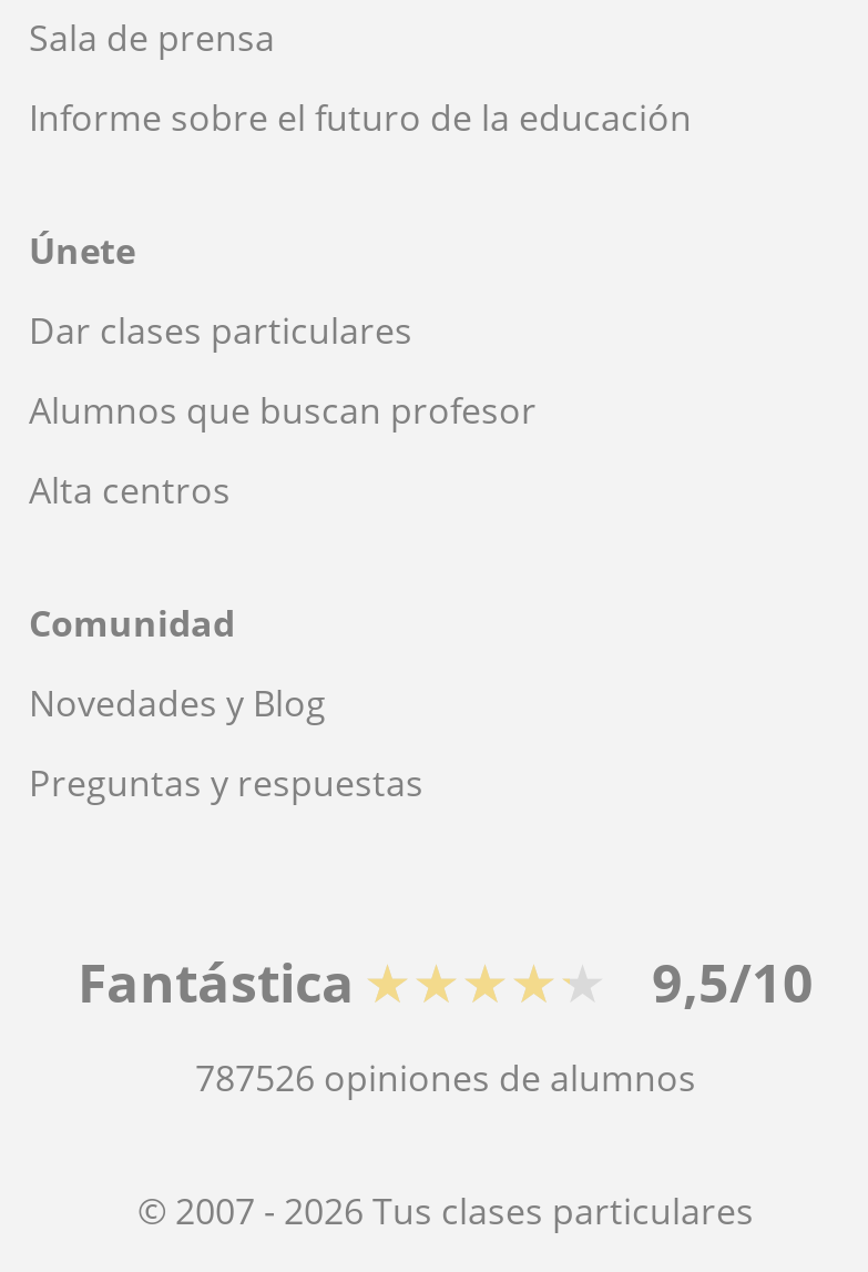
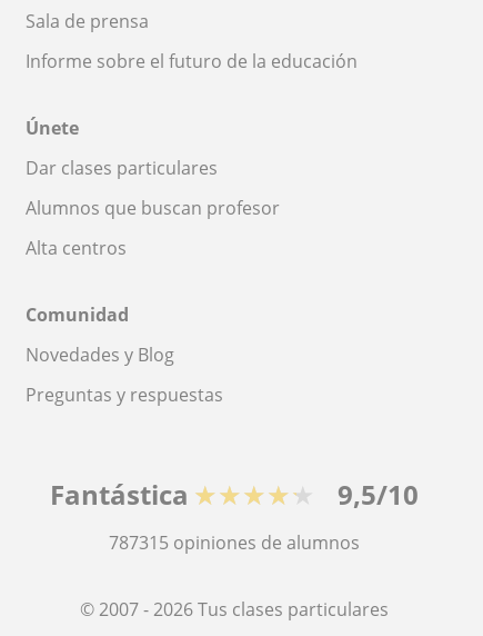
- 787526 opiniones de alumnos
+ 787315 opiniones de alumnos
